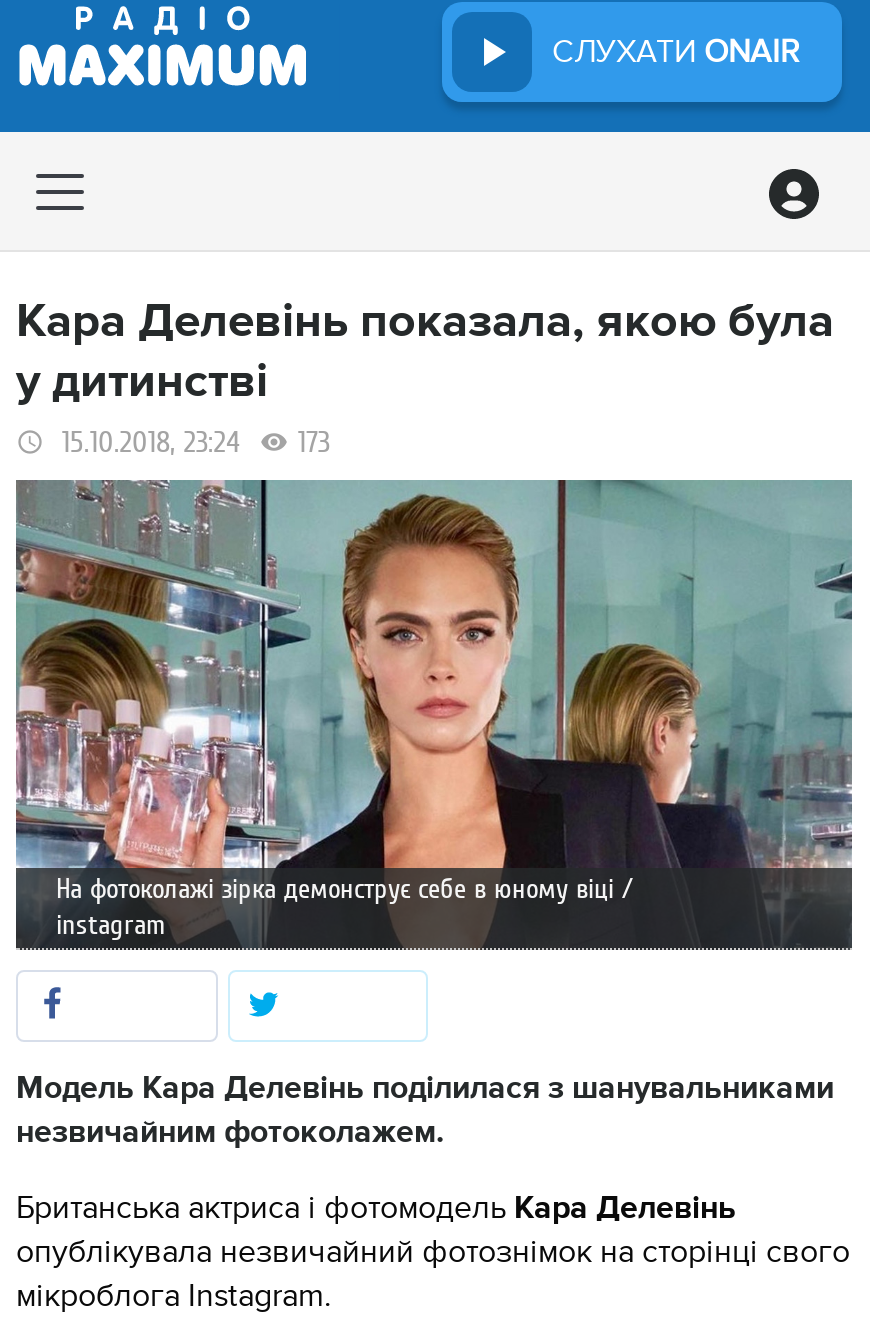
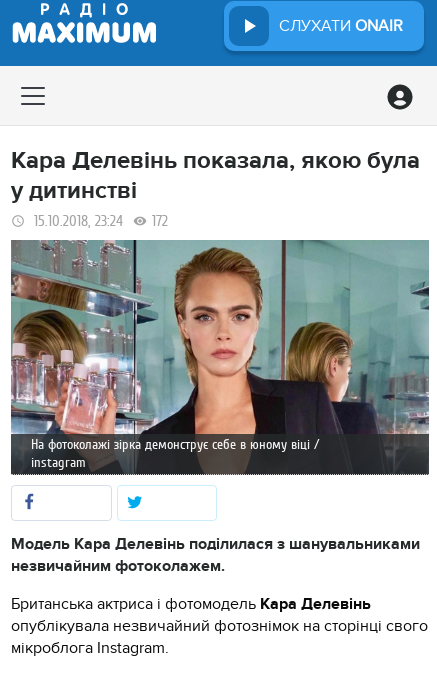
- 15.10.2018, 23:24 173
+ 15.10.2018, 23:24 172
